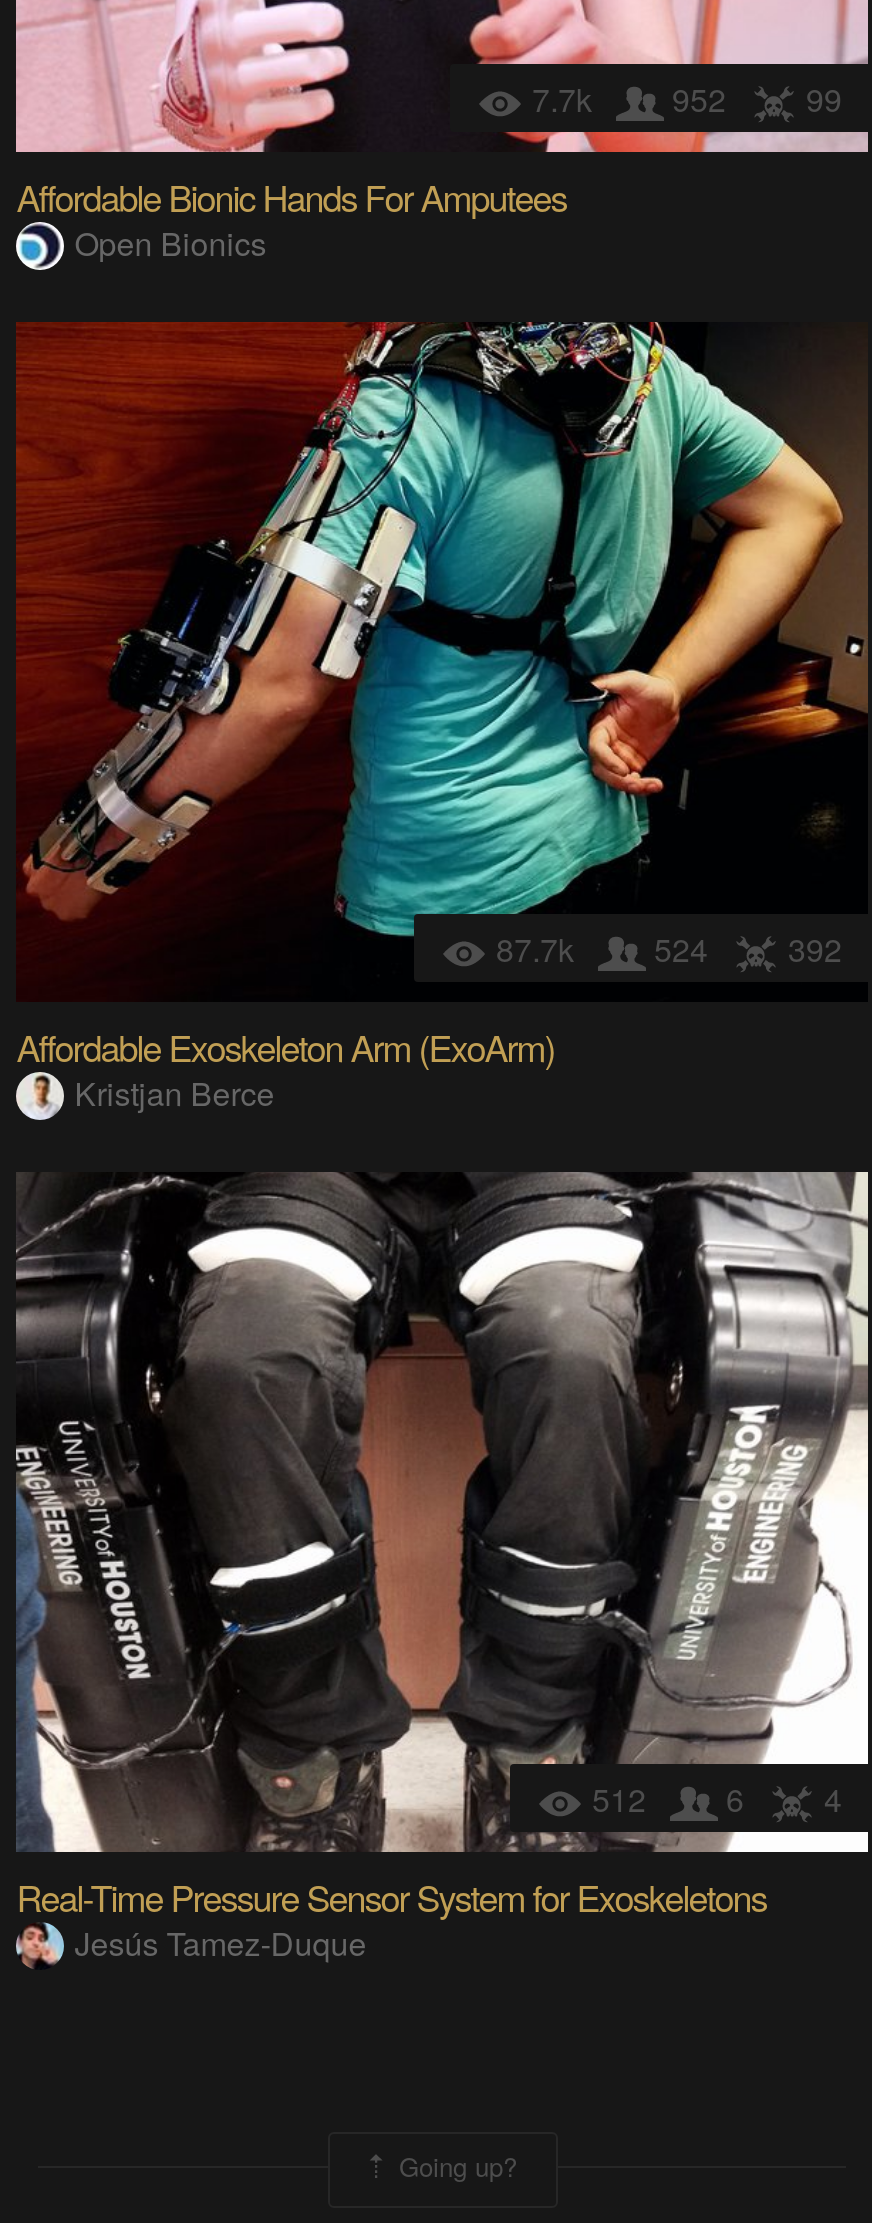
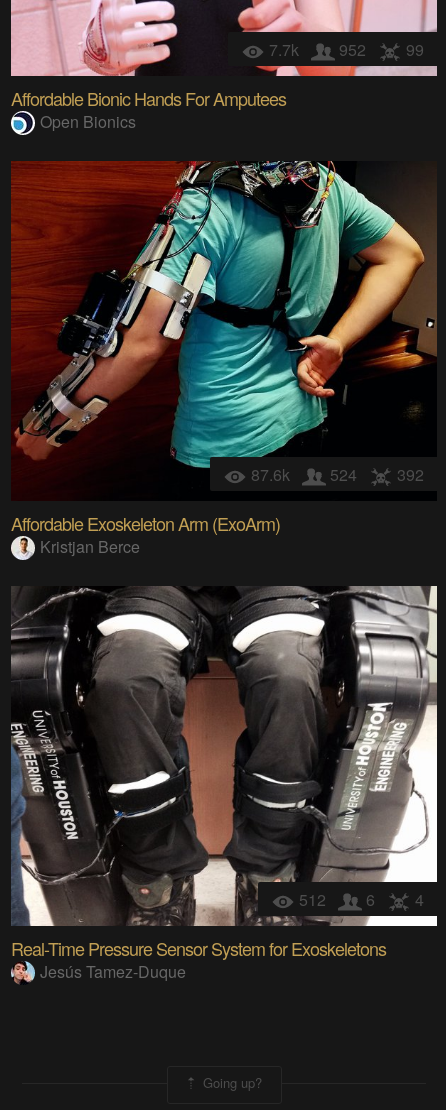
- 87.7k 524 392
+ 87.6k 524 392
